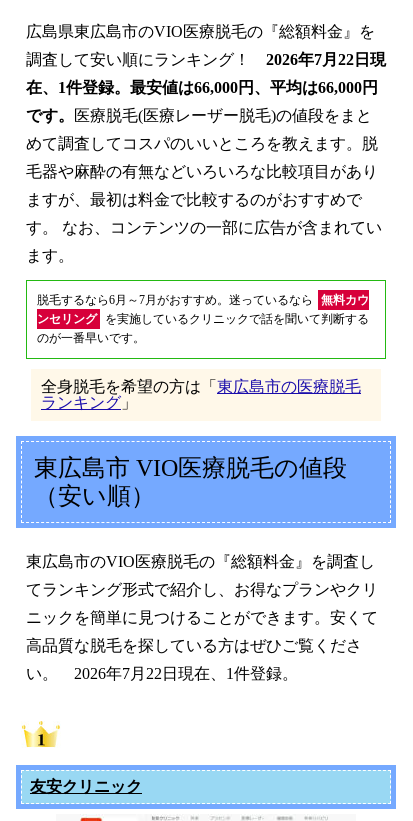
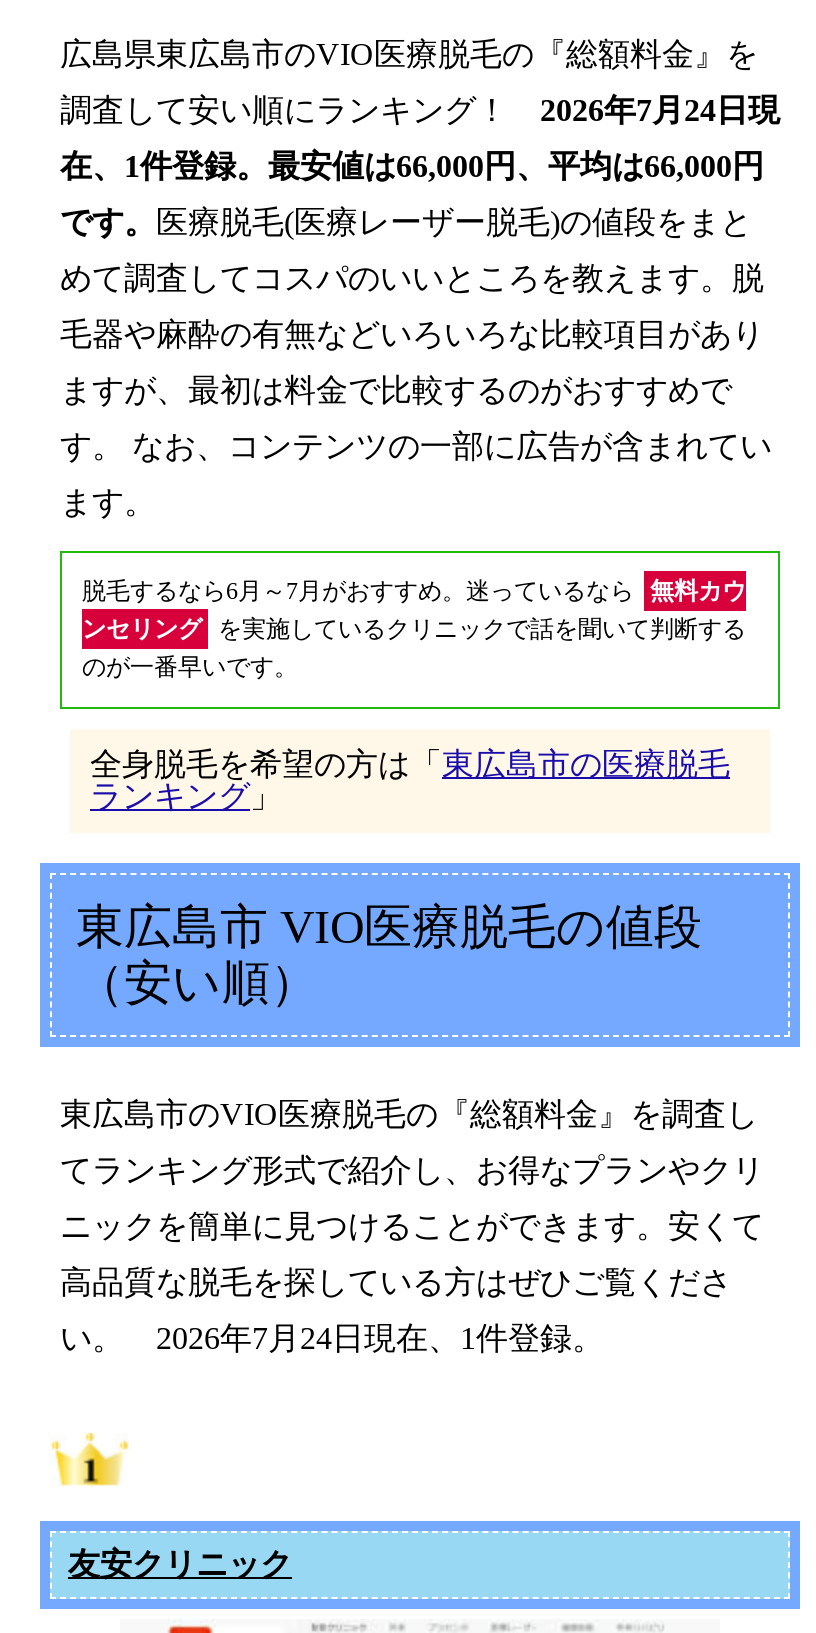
- 調査して安い順にランキング！2026年7月22日現
+ 調査して安い順にランキング！2026年7月24日現

- い。 2026年7月22日現在、1件登録。
+ い。 2026年7月24日現在、1件登録。
